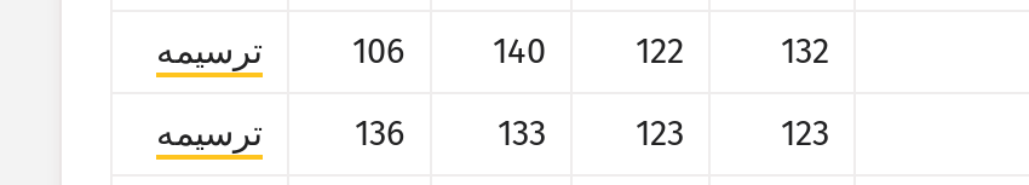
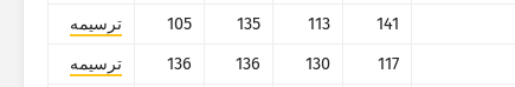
- 106
+ 105

- 140
+ 135

- 122
+ 113

- 132
+ 141

- 133
+ 136

- 123
+ 130

- 123
+ 117
